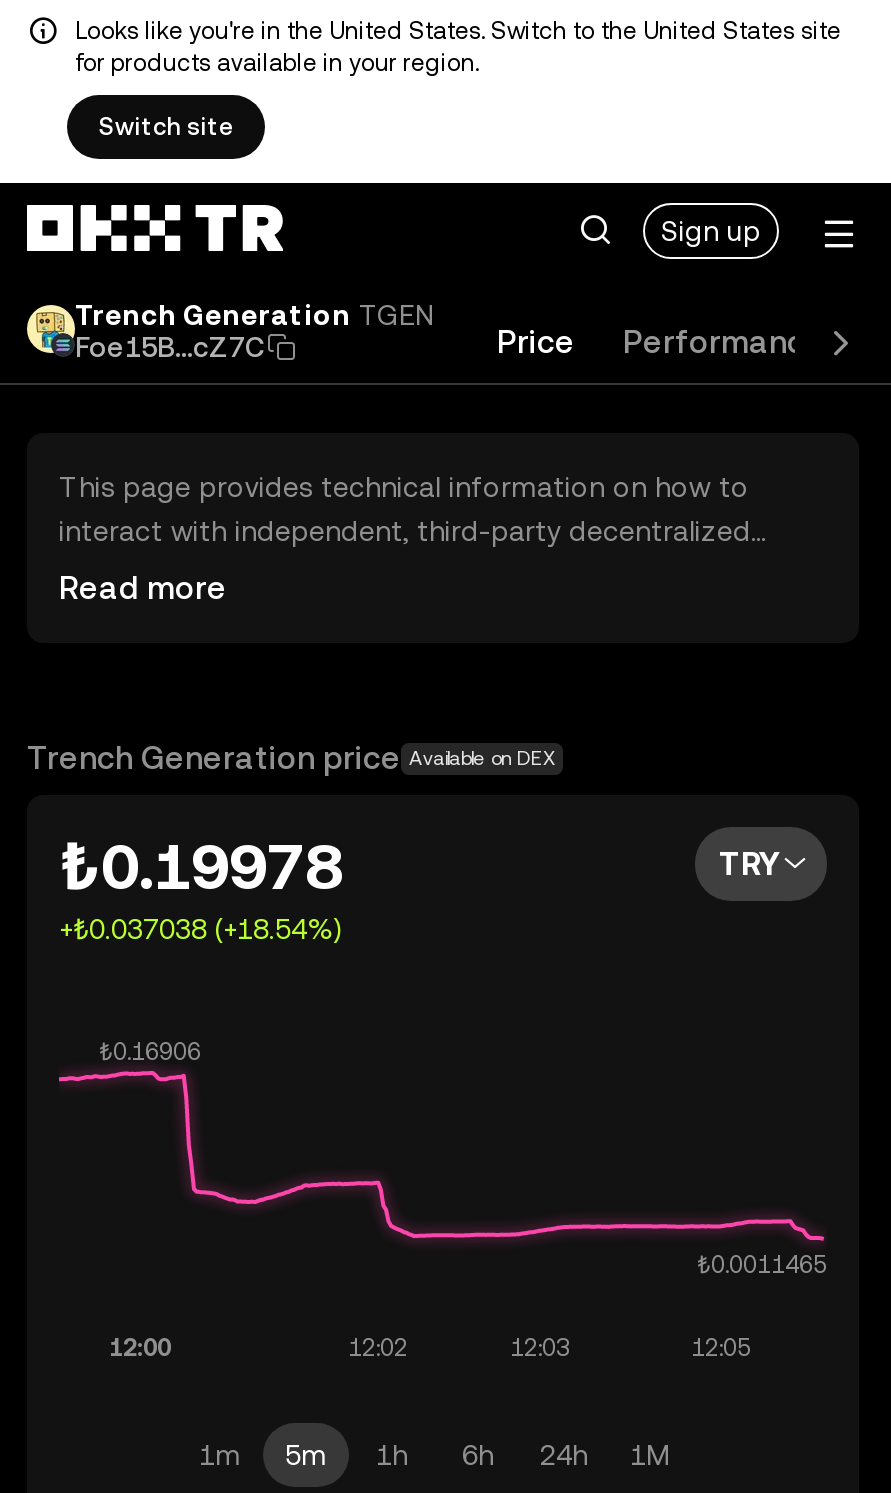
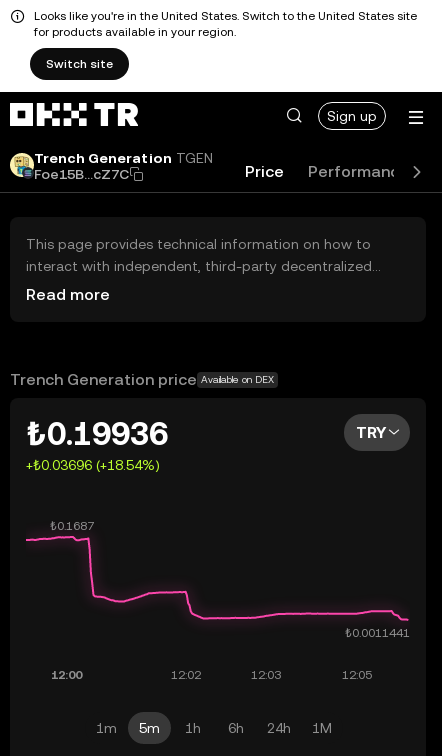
- ₺0.19978
+ ₺0.19936

- +₺0.037038 (+18.54%)
+ +₺0.03696 (+18.54%)
